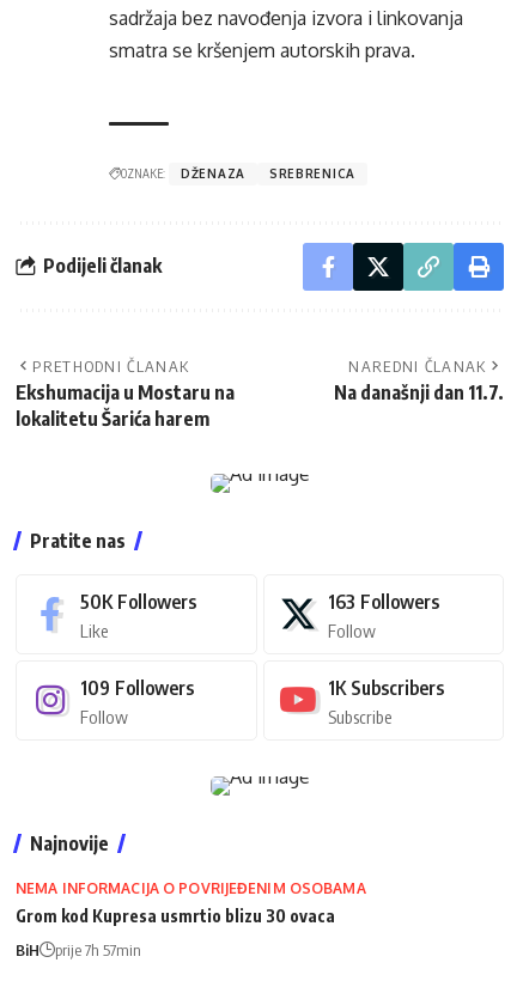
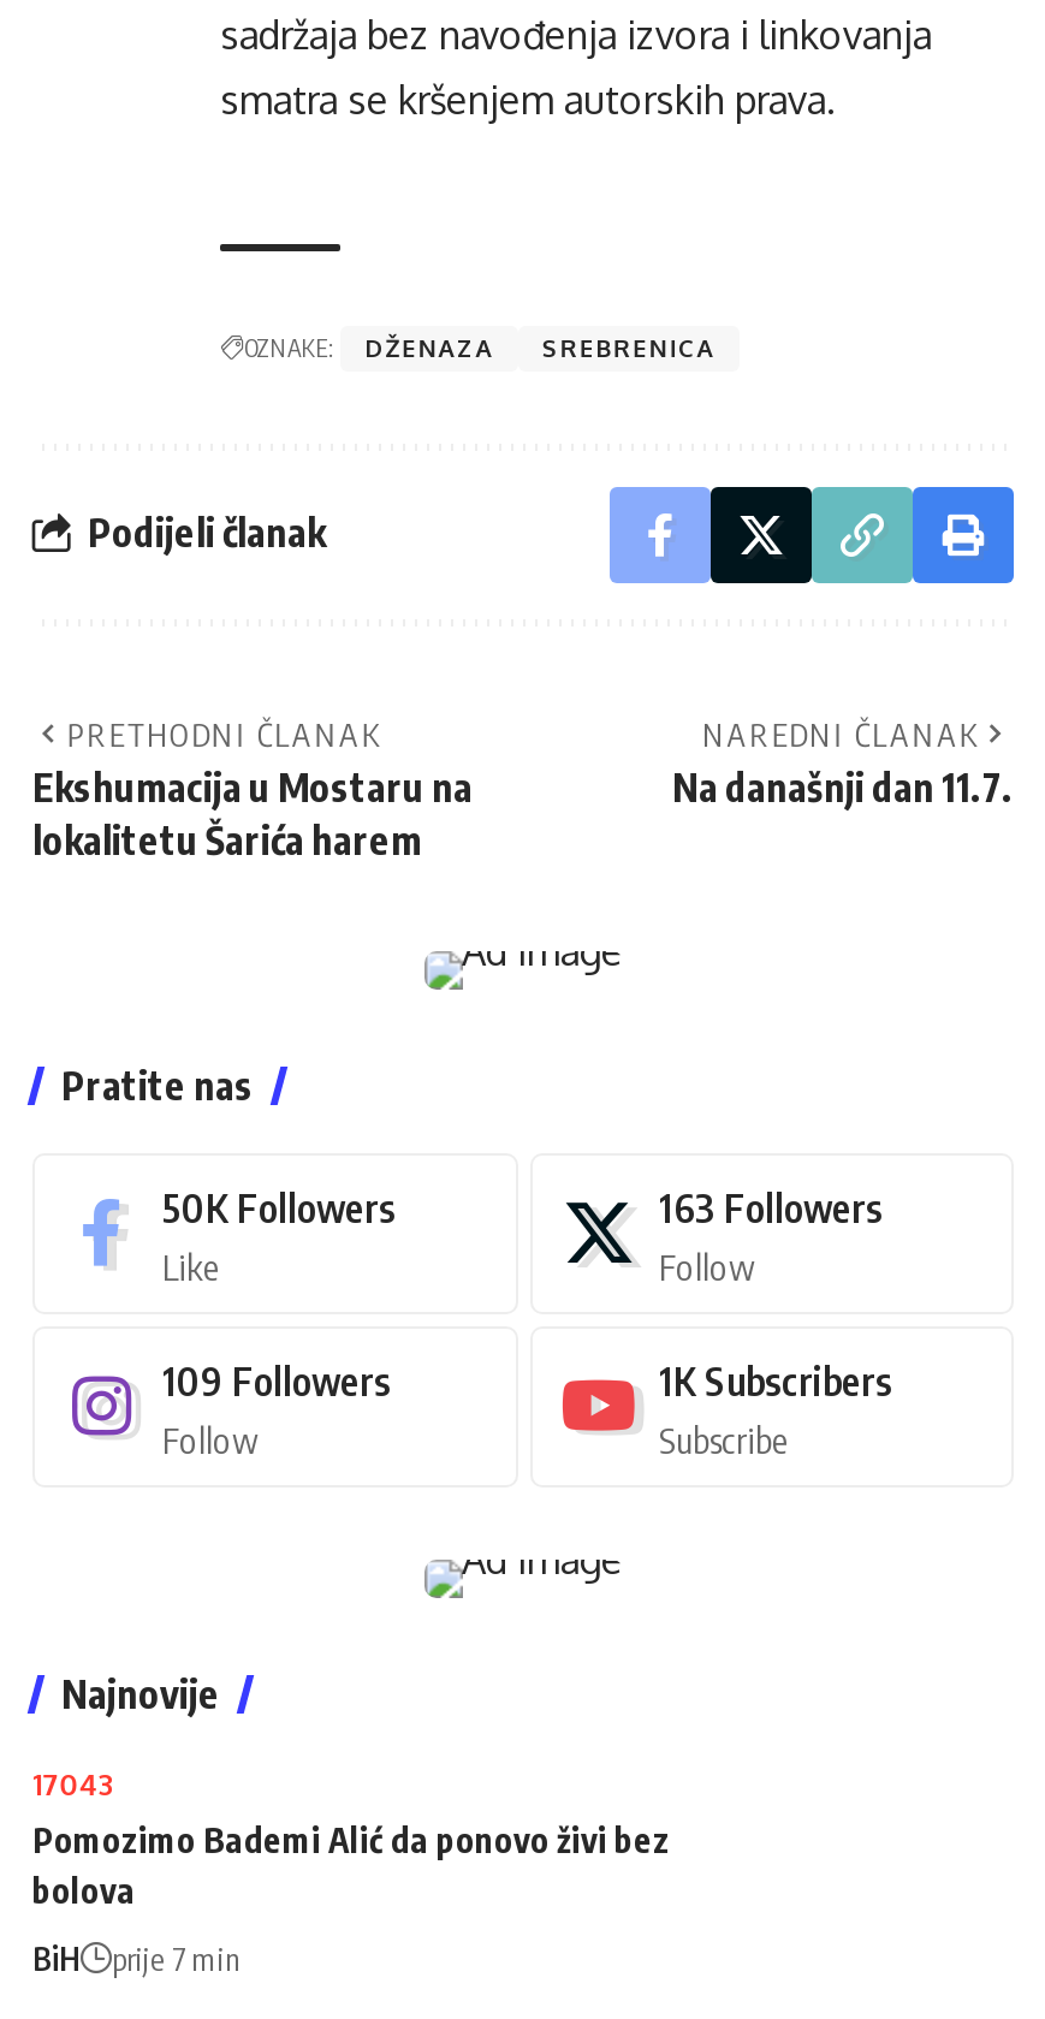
- NEMA INFORMACIJA O POVRIJEĐENIM OSOBAMA
- Grom kod Kupresa usmrtio blizu 30 ovaca
+ 17043
+ Pomozimo Bademi Alić da ponovo živi bez
+ bolova

- BiH prije 7h 57min
+ BiH prije 7 min
